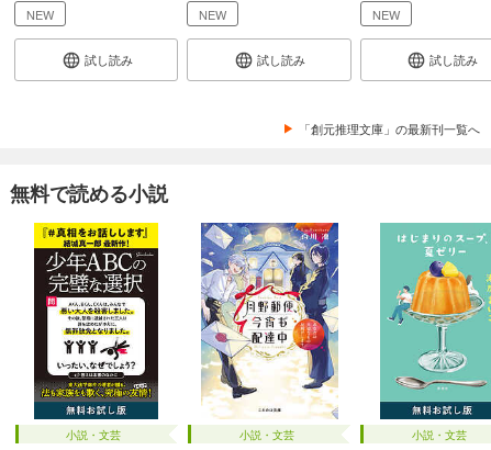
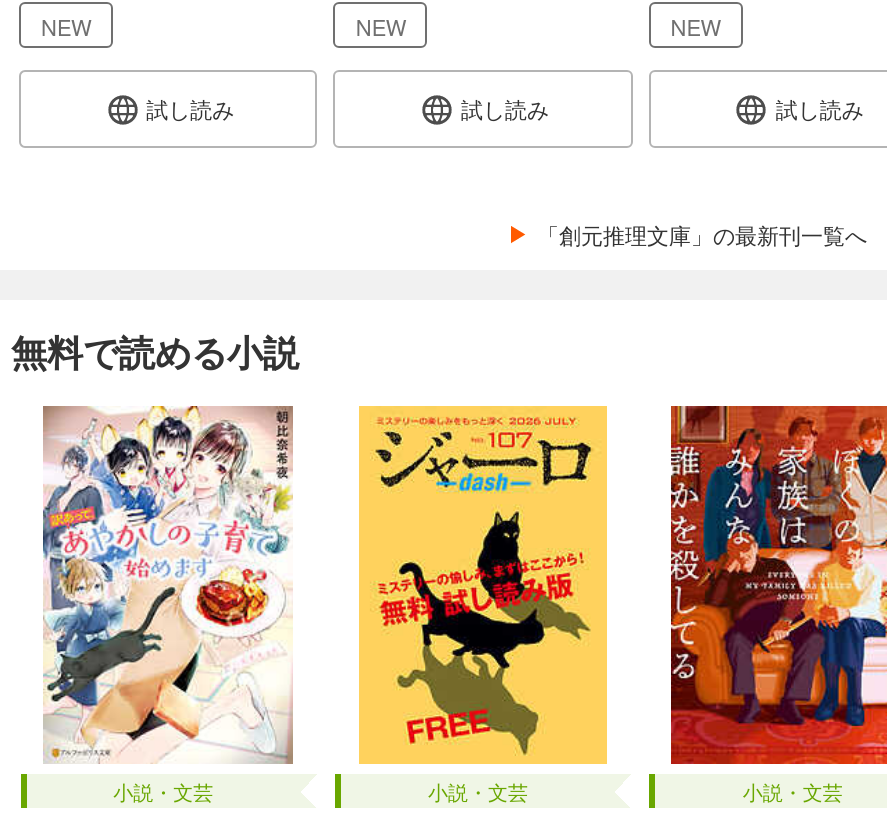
- [image]
+ [image]

- [image]
+ [image]

- [image]
+ [image]
